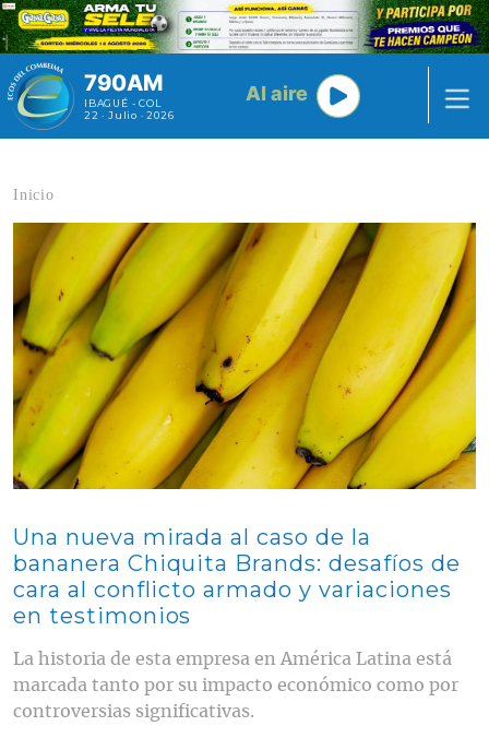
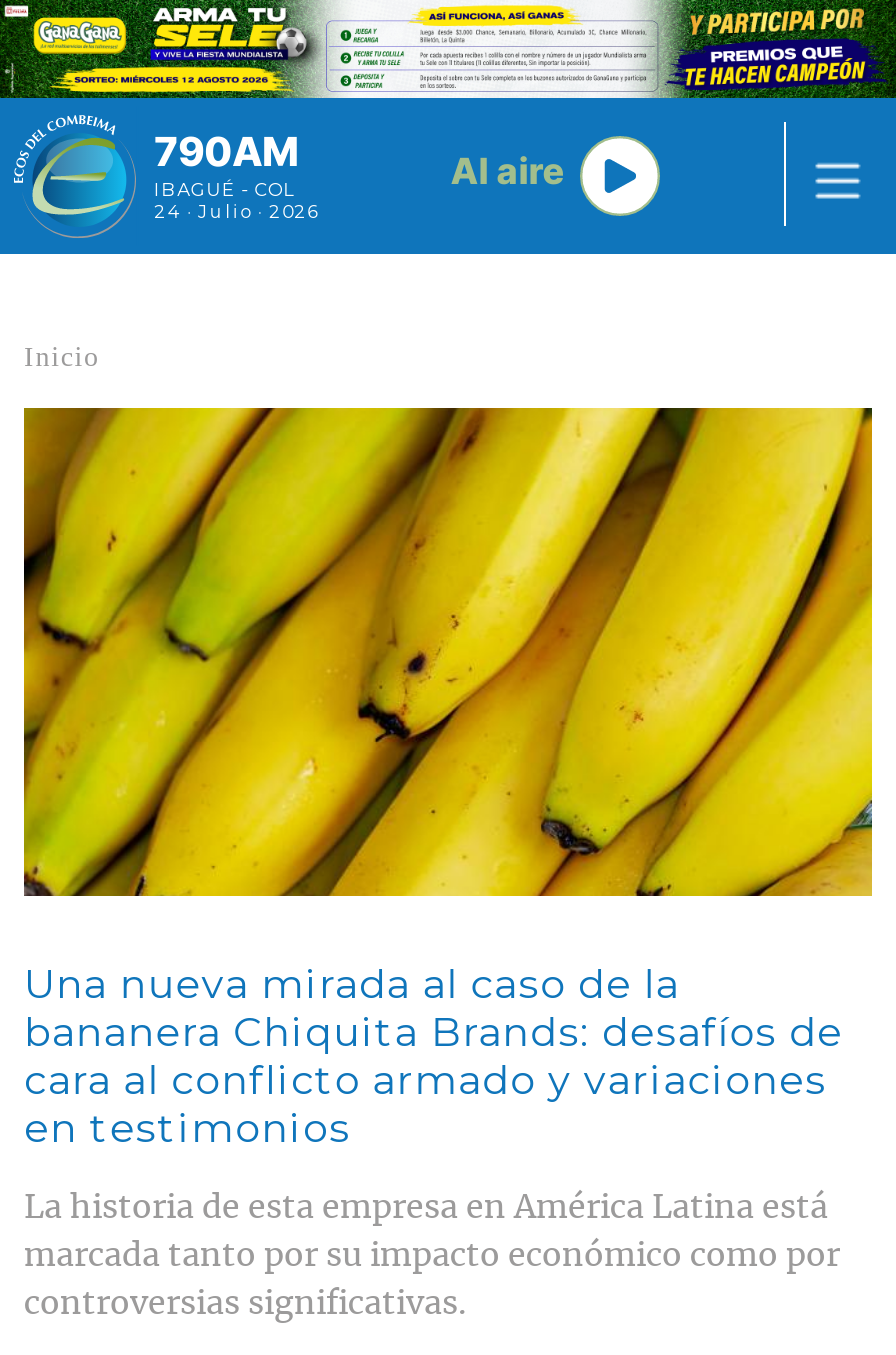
- 22 · Julio · 2026
+ 24 · Julio · 2026
